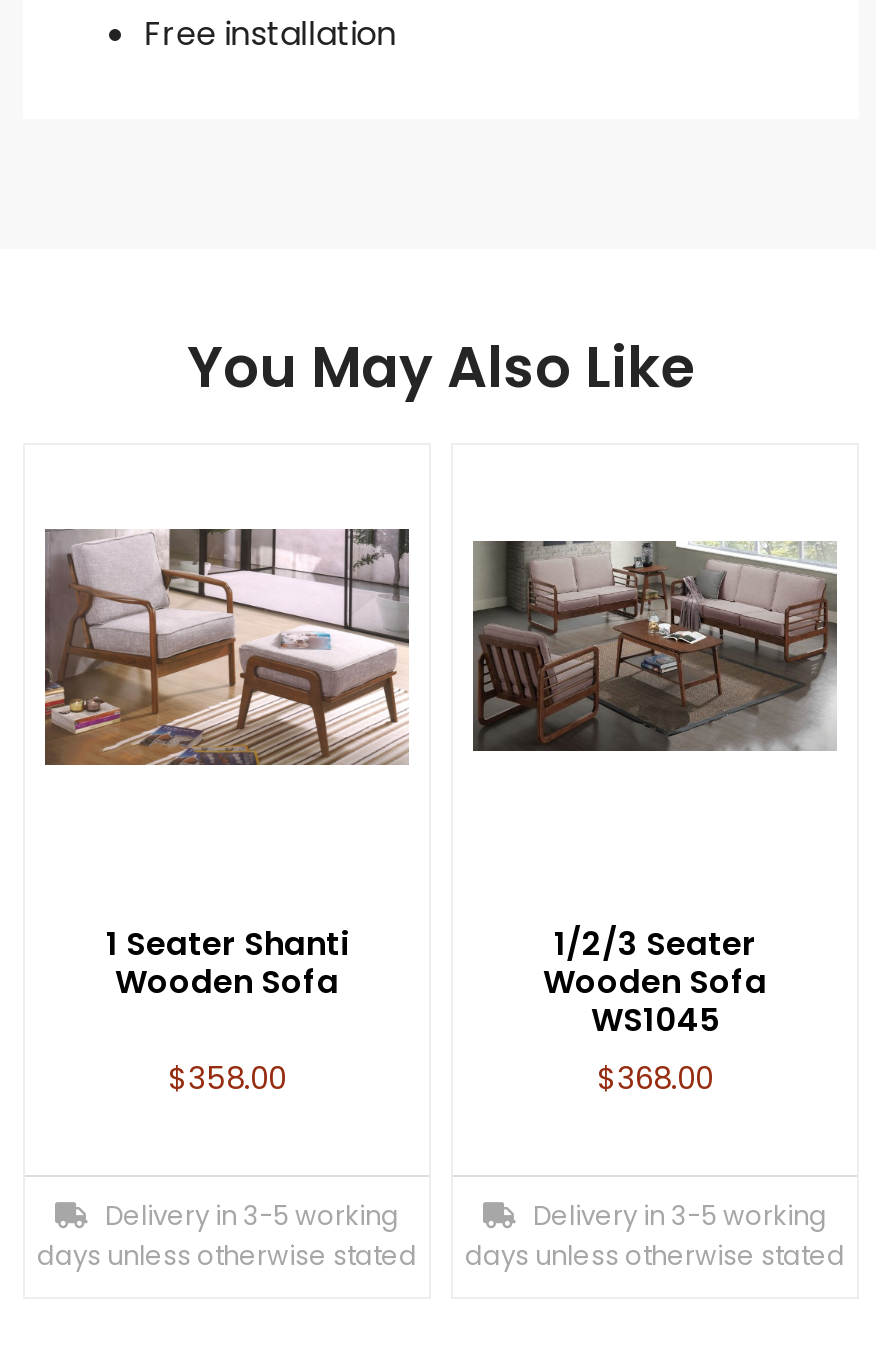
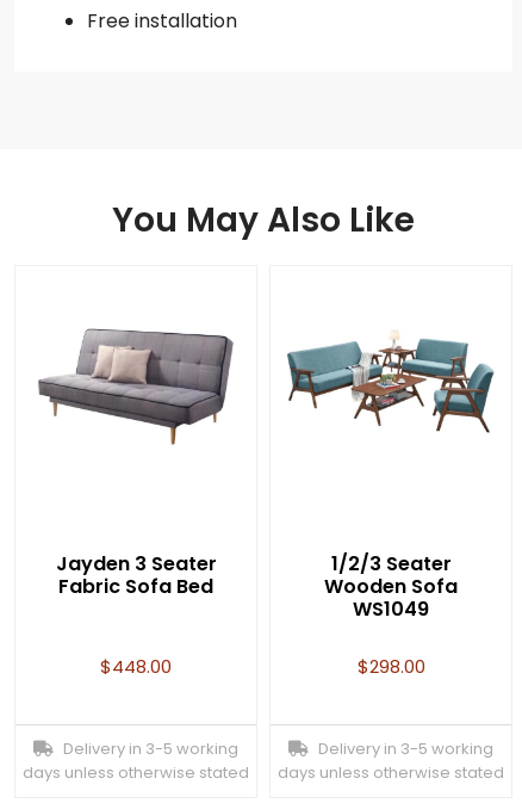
- [image]
+ [image]

- [image]
+ [image]

- 1 Seater Shanti
- Wooden Sofa
+ Jayden 3 Seater
+ Fabric Sofa Bed

- WS1045
- $368.00
+ WS1049
+ $298.00

- $358.00
+ $448.00
